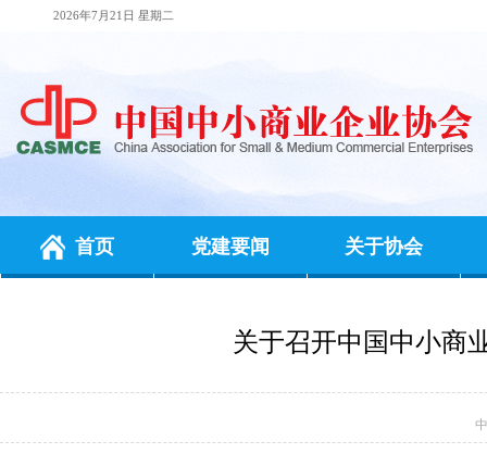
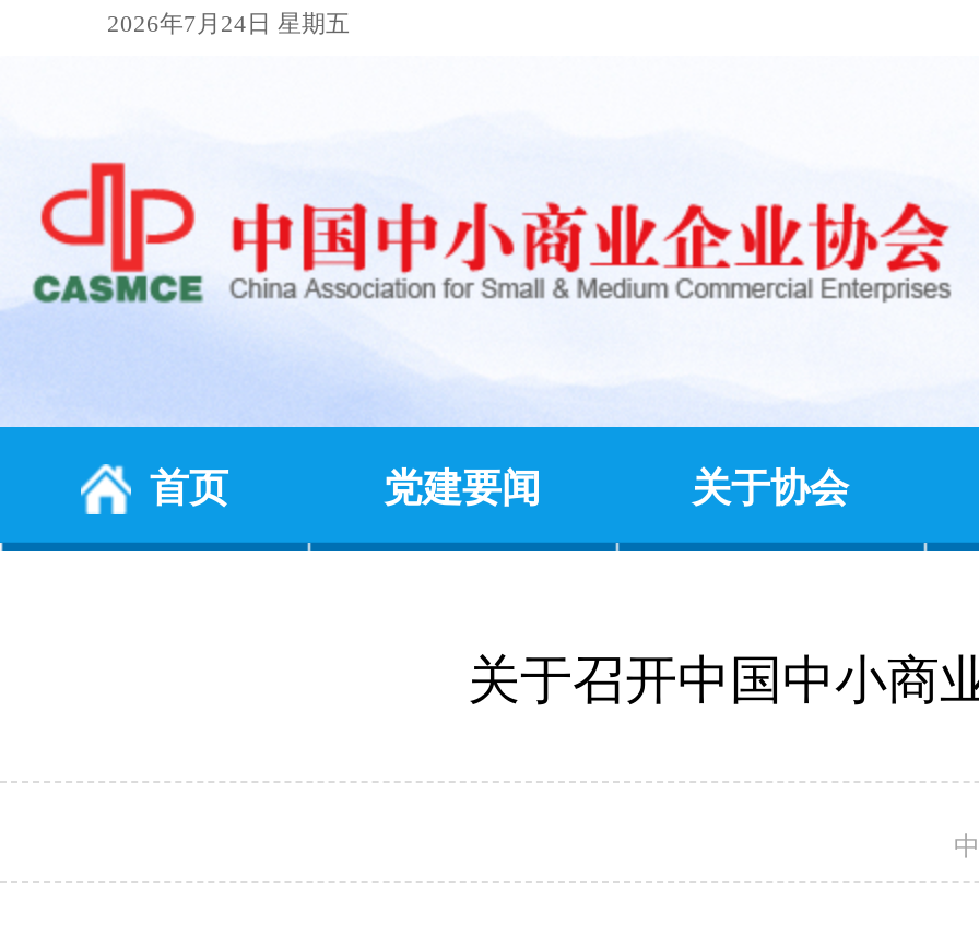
- 2026年7月21日 星期二
+ 2026年7月24日 星期五
